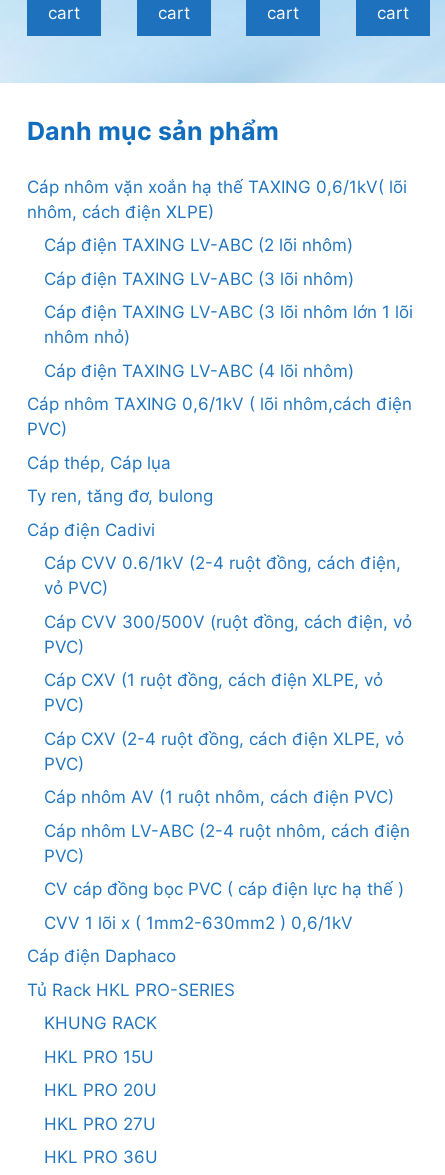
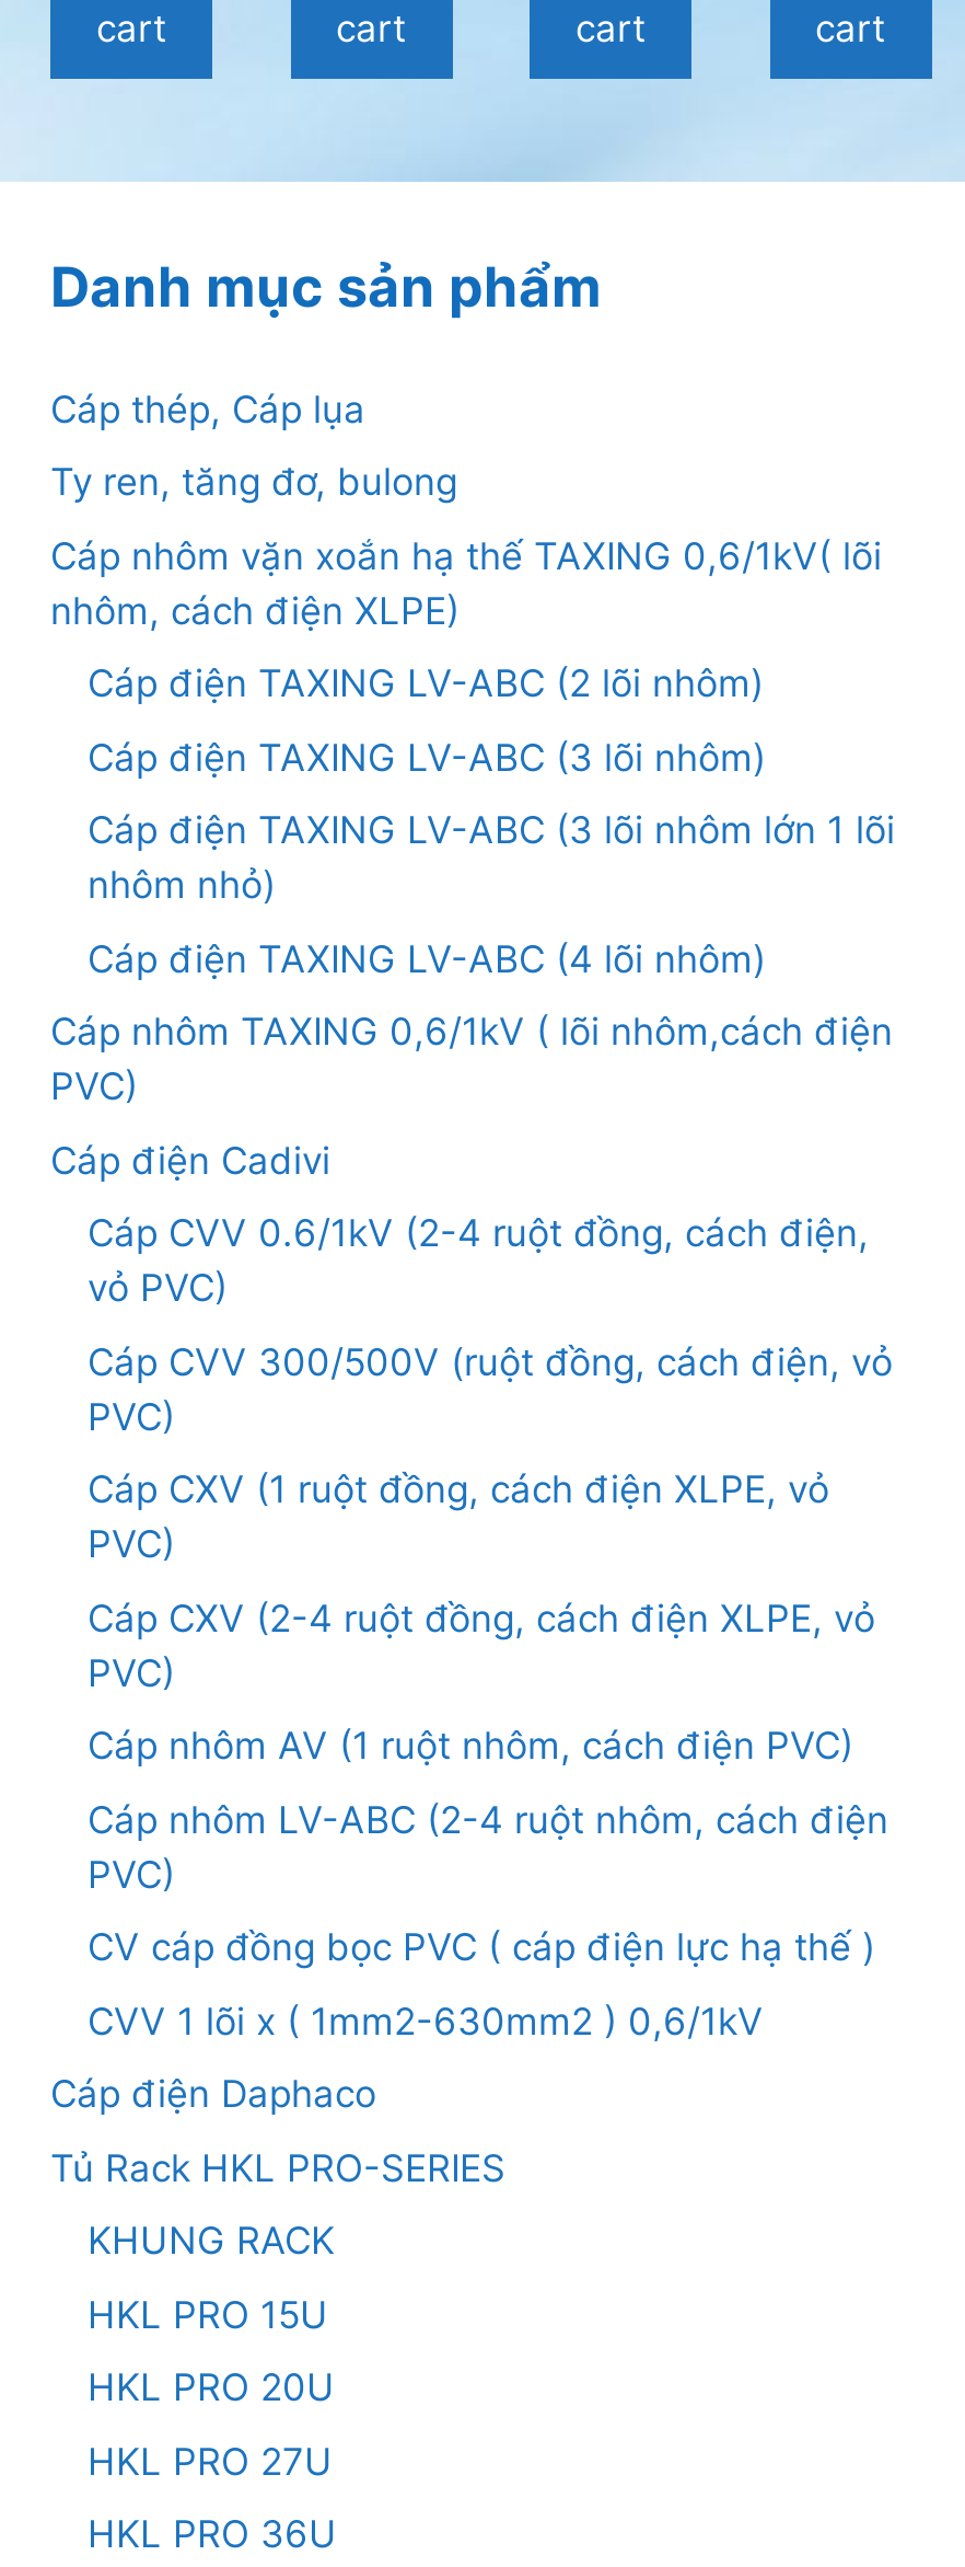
moved down: Cáp nhôm vặn xoắn hạ thế TAXING 0,6/1kV( lõi | nhôm, cách điện XLPE) | Cáp điện TAXING LV-ABC (2 lõi nhôm) | ... | Cáp nhôm TAXING 0,6/1kV ( lõi nhôm,cách điện | PVC)

moved up: Cáp thép, Cáp lụa | Ty ren, tăng đơ, bulong
